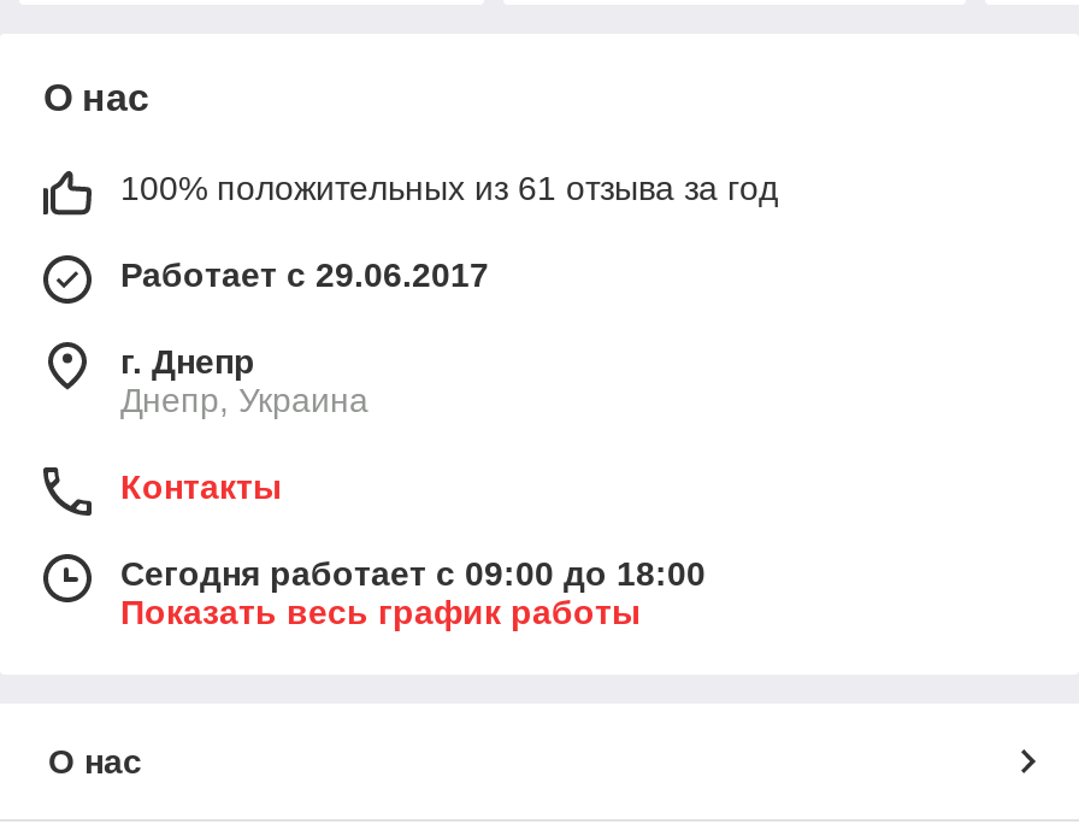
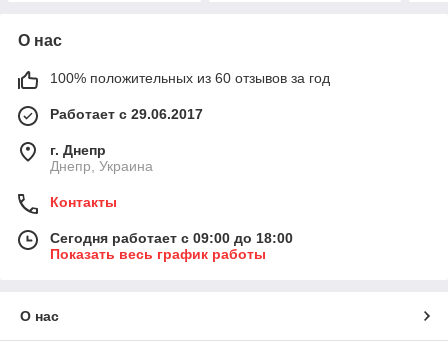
- 100% положительных из 61 отзыва за год
+ 100% положительных из 60 отзывов за год
